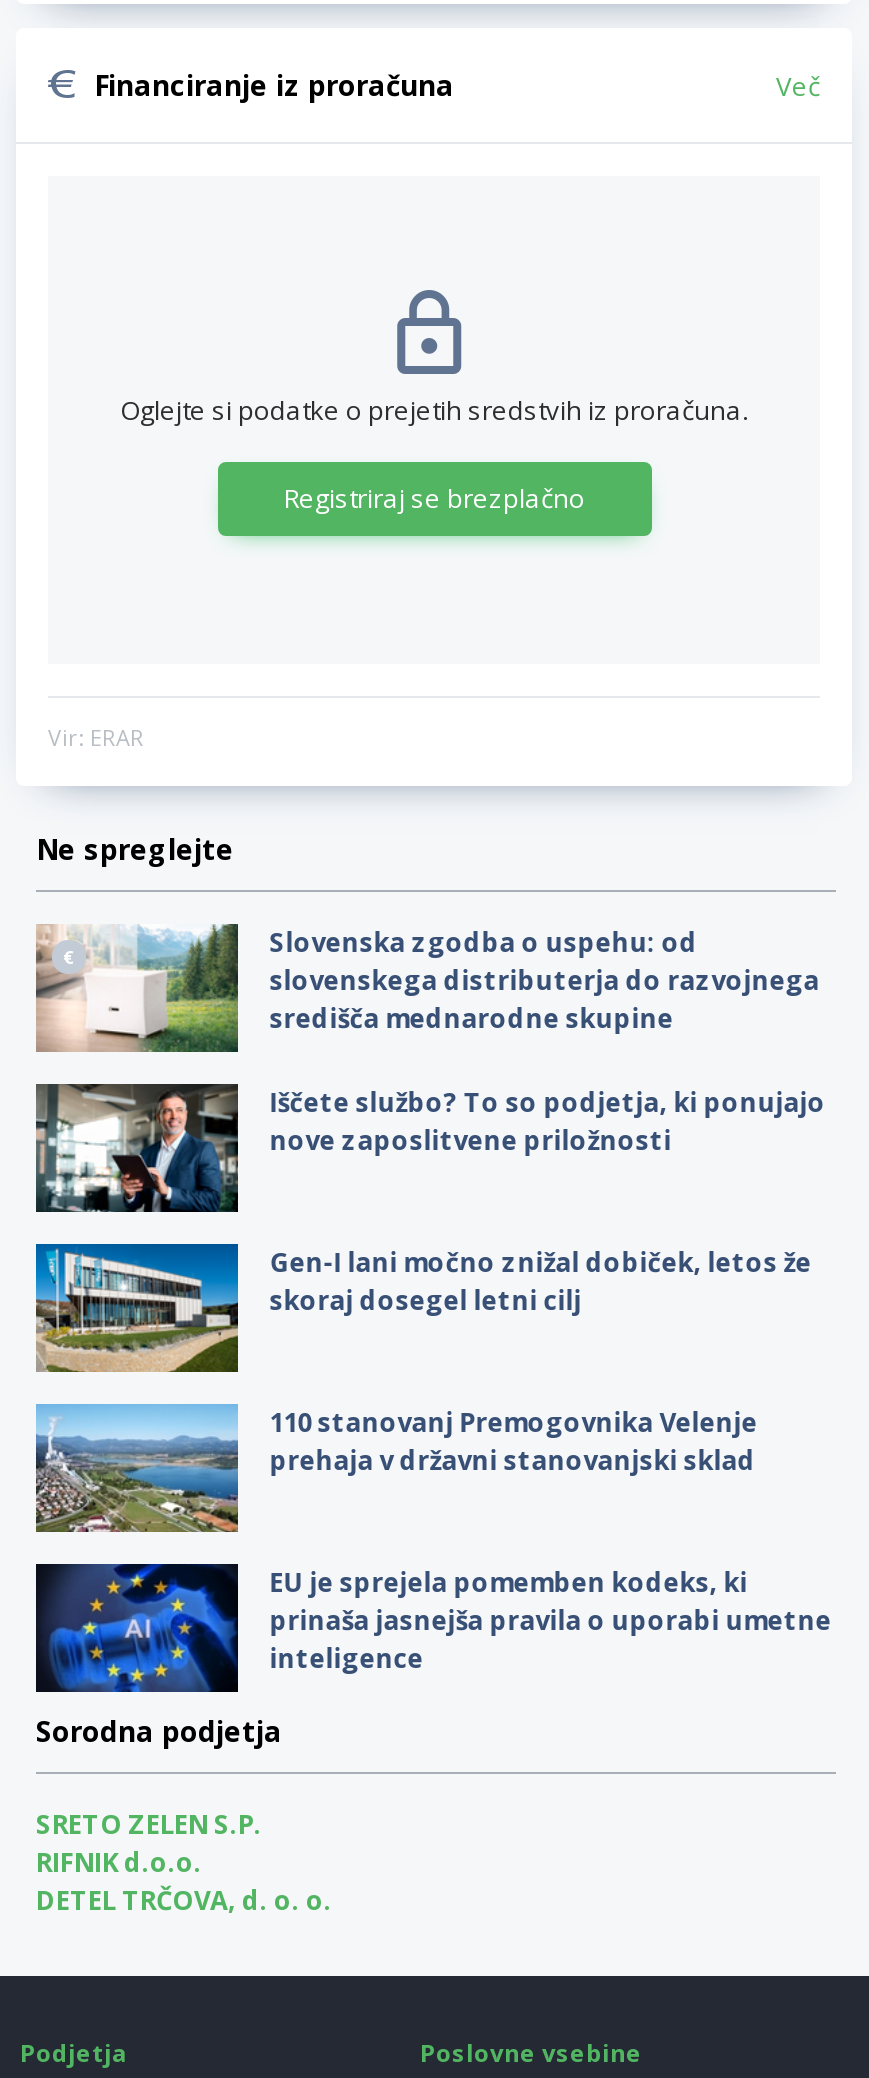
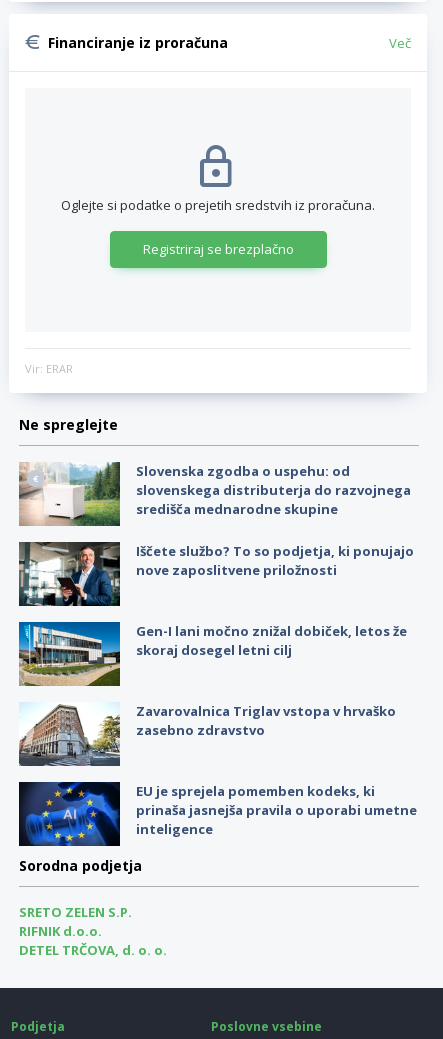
- [image]
- 110 stanovanj Premogovnika Velenje
- prehaja v državni stanovanjski sklad
+ [image]
+ Zavarovalnica Triglav vstopa v hrvaško
+ zasebno zdravstvo
